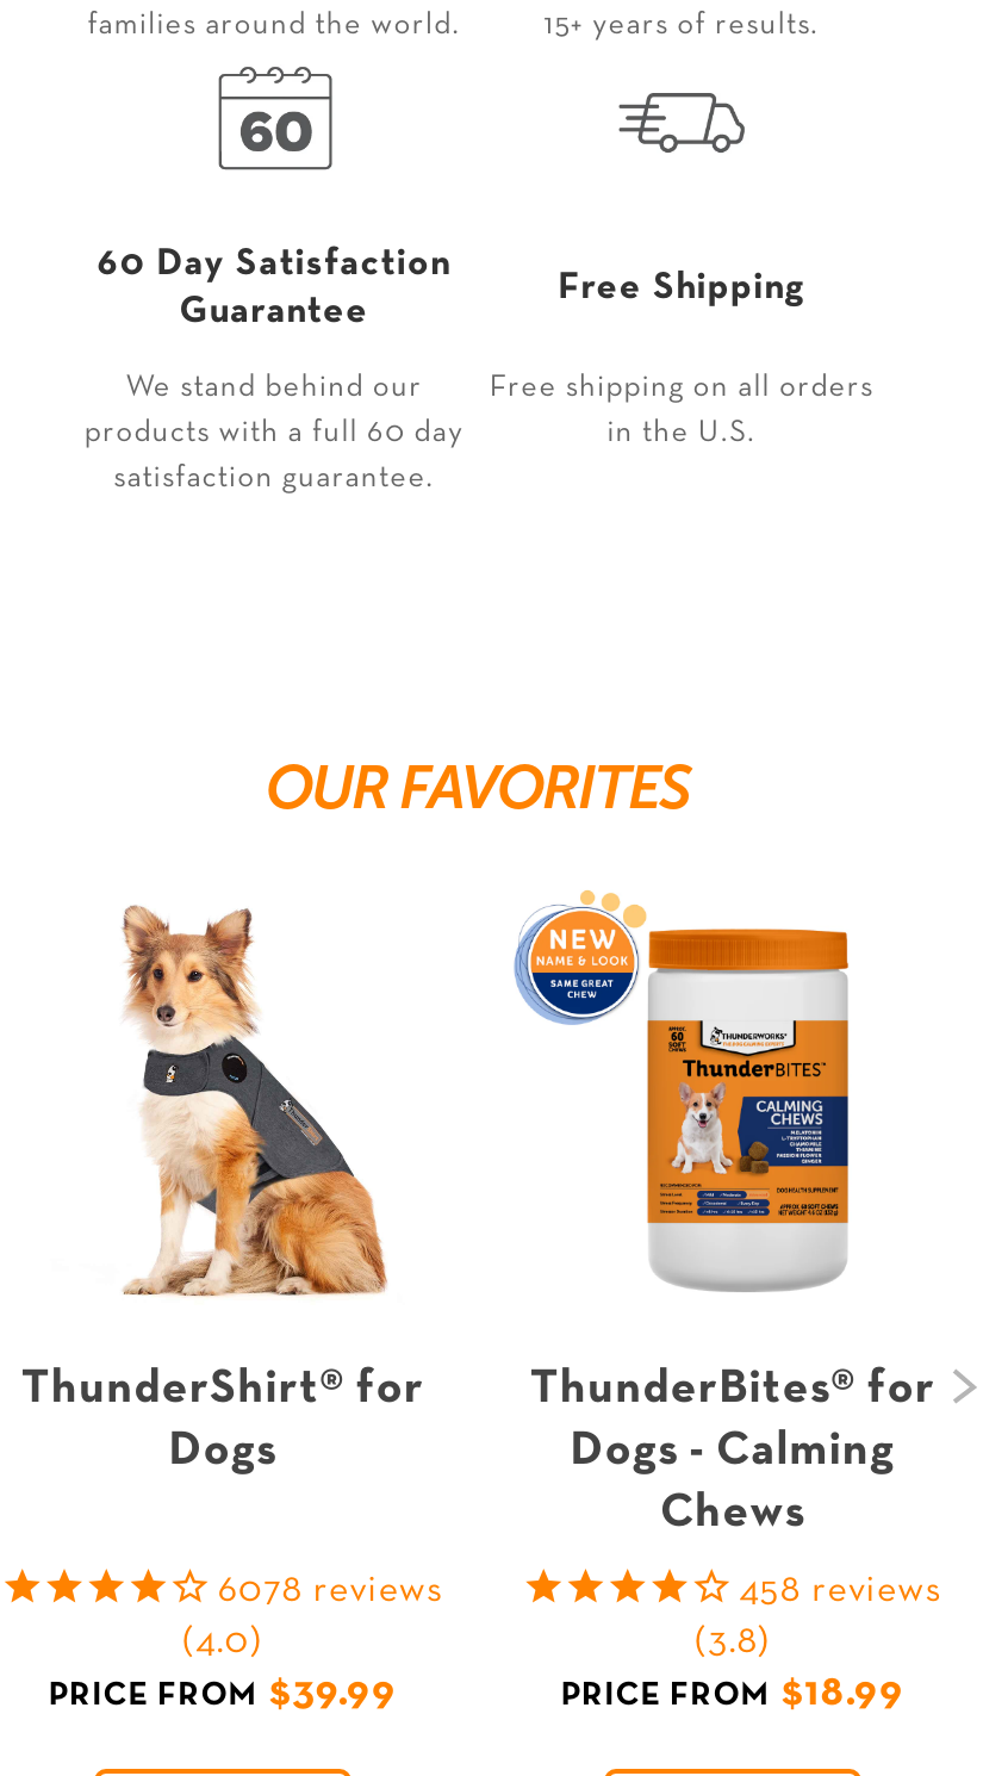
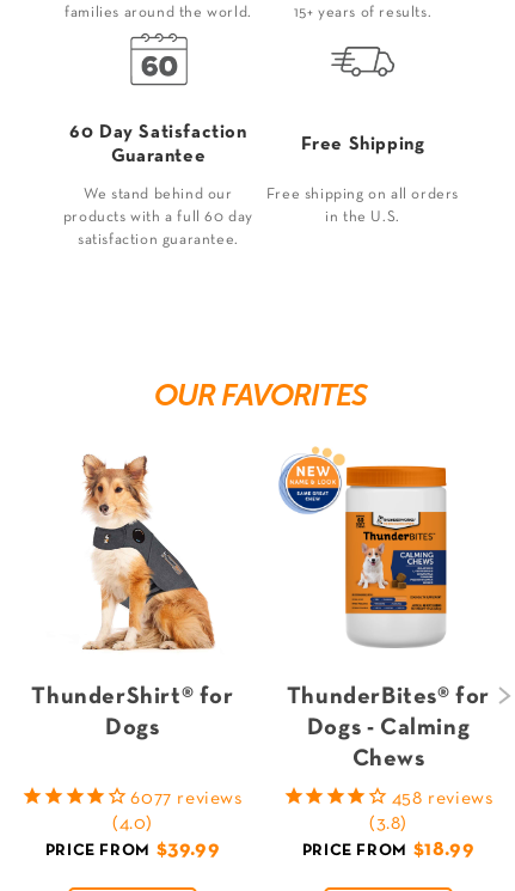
- 6078 reviews
+ 6077 reviews
